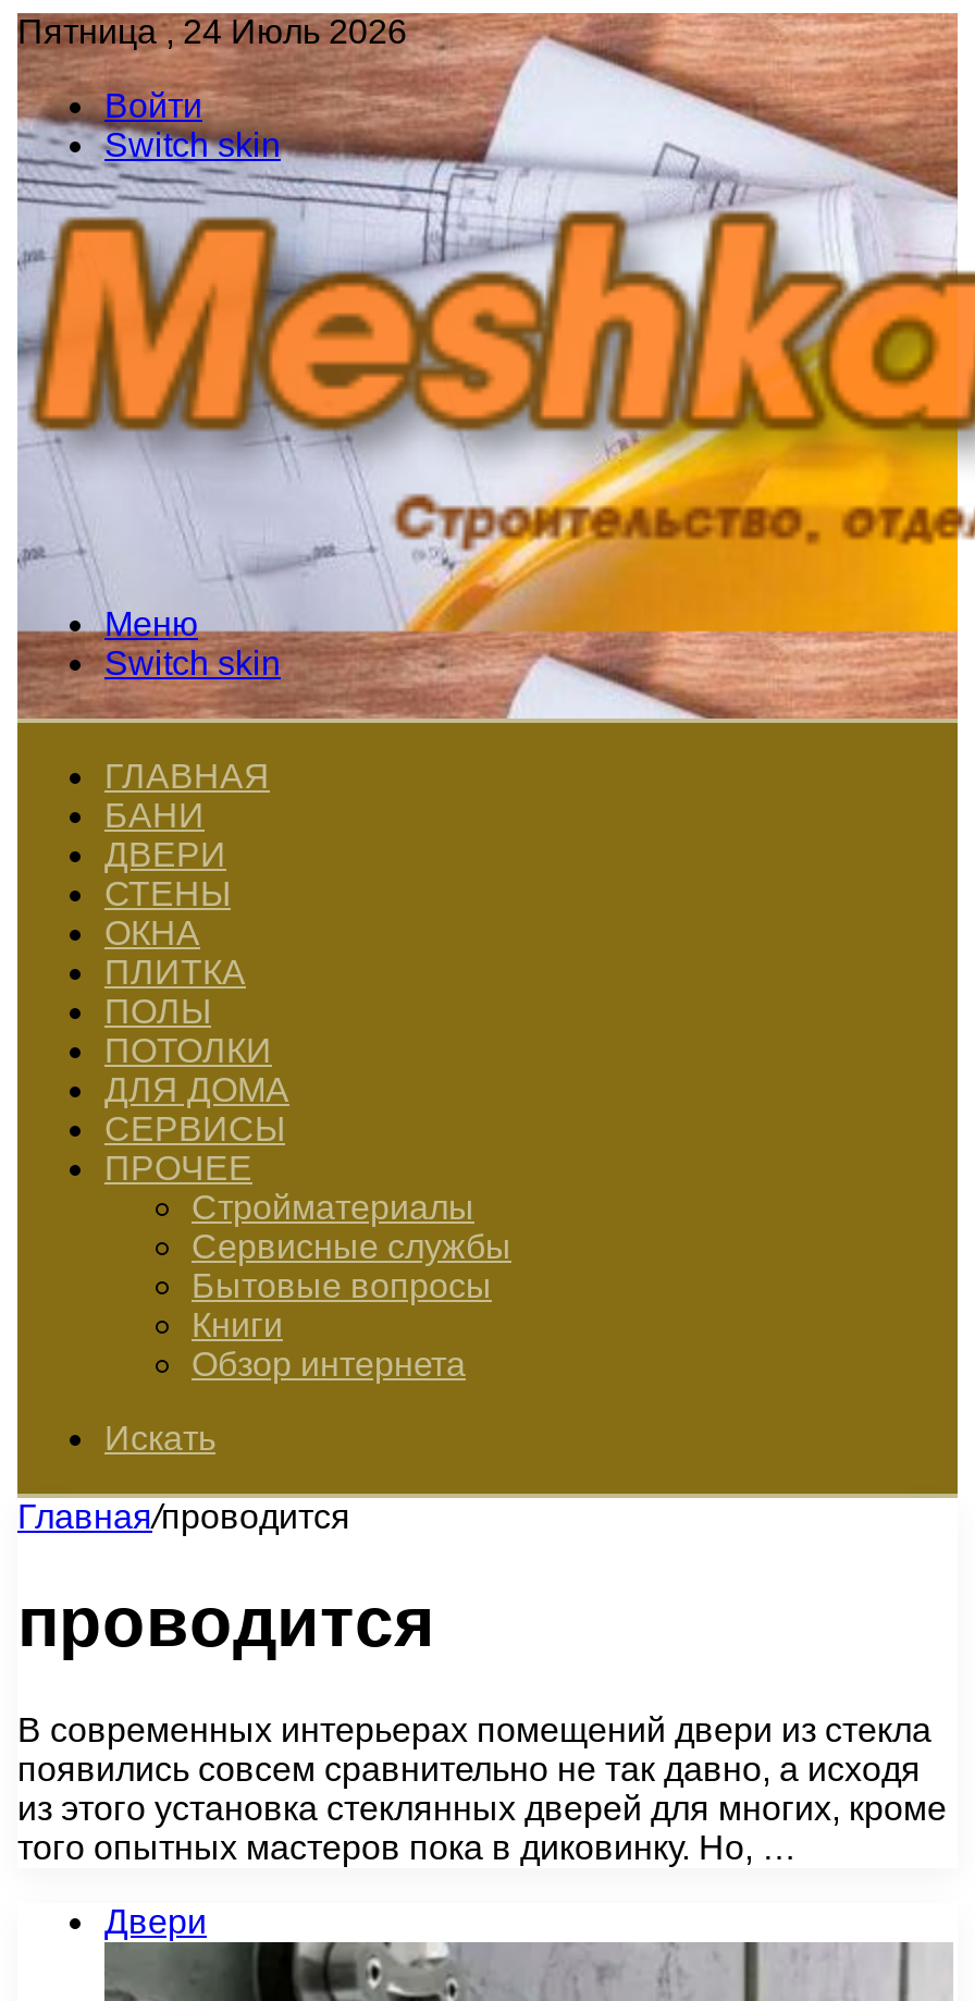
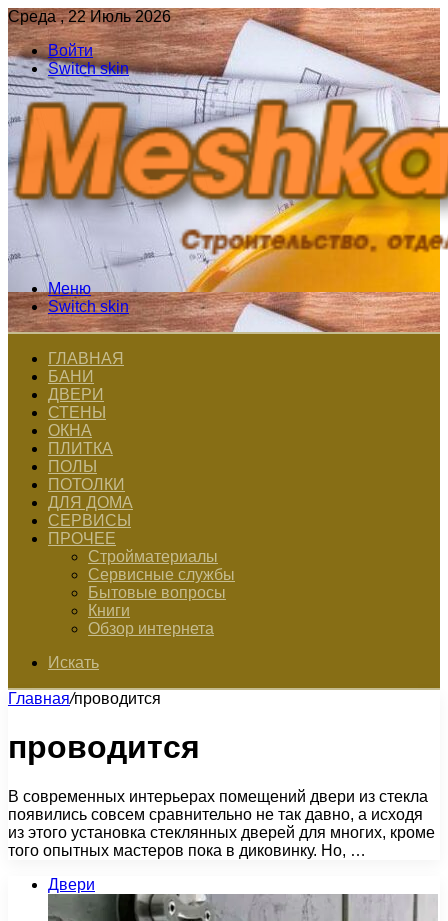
- Пятница , 24 Июль 2026
+ Среда , 22 Июль 2026
